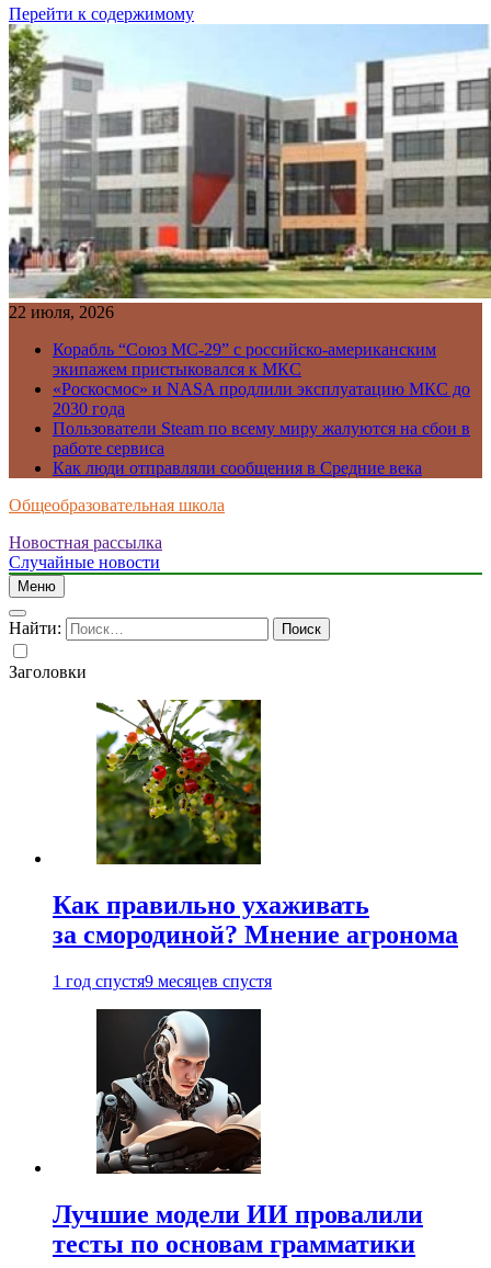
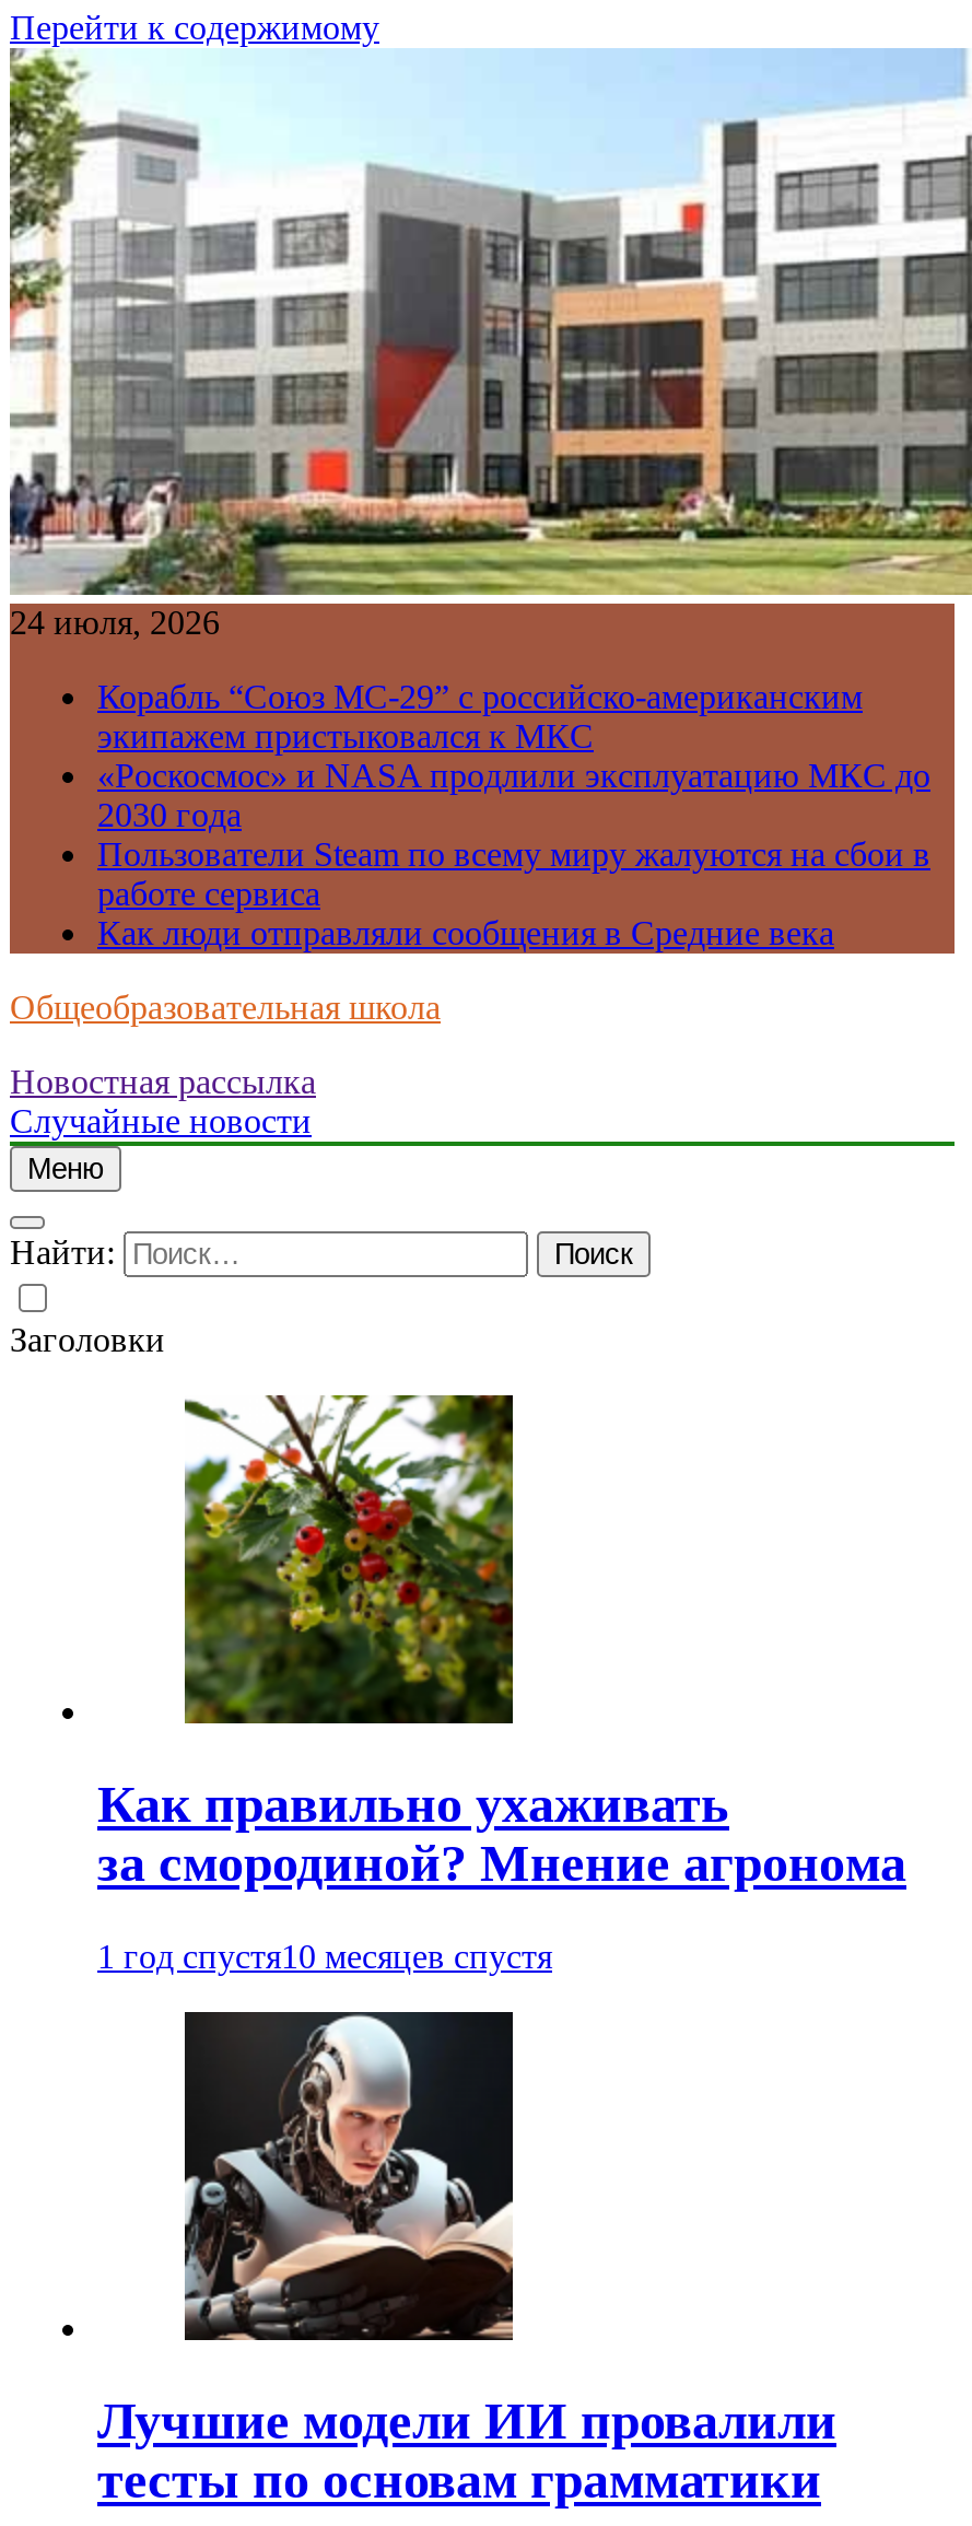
- 22 июля, 2026
+ 24 июля, 2026

- 1 год спустя9 месяцев спустя
+ 1 год спустя10 месяцев спустя
